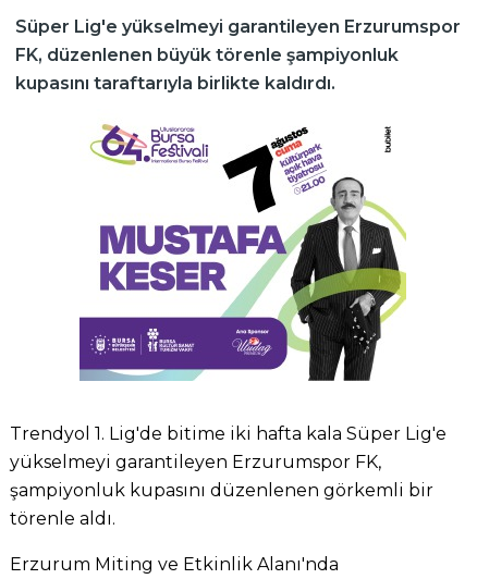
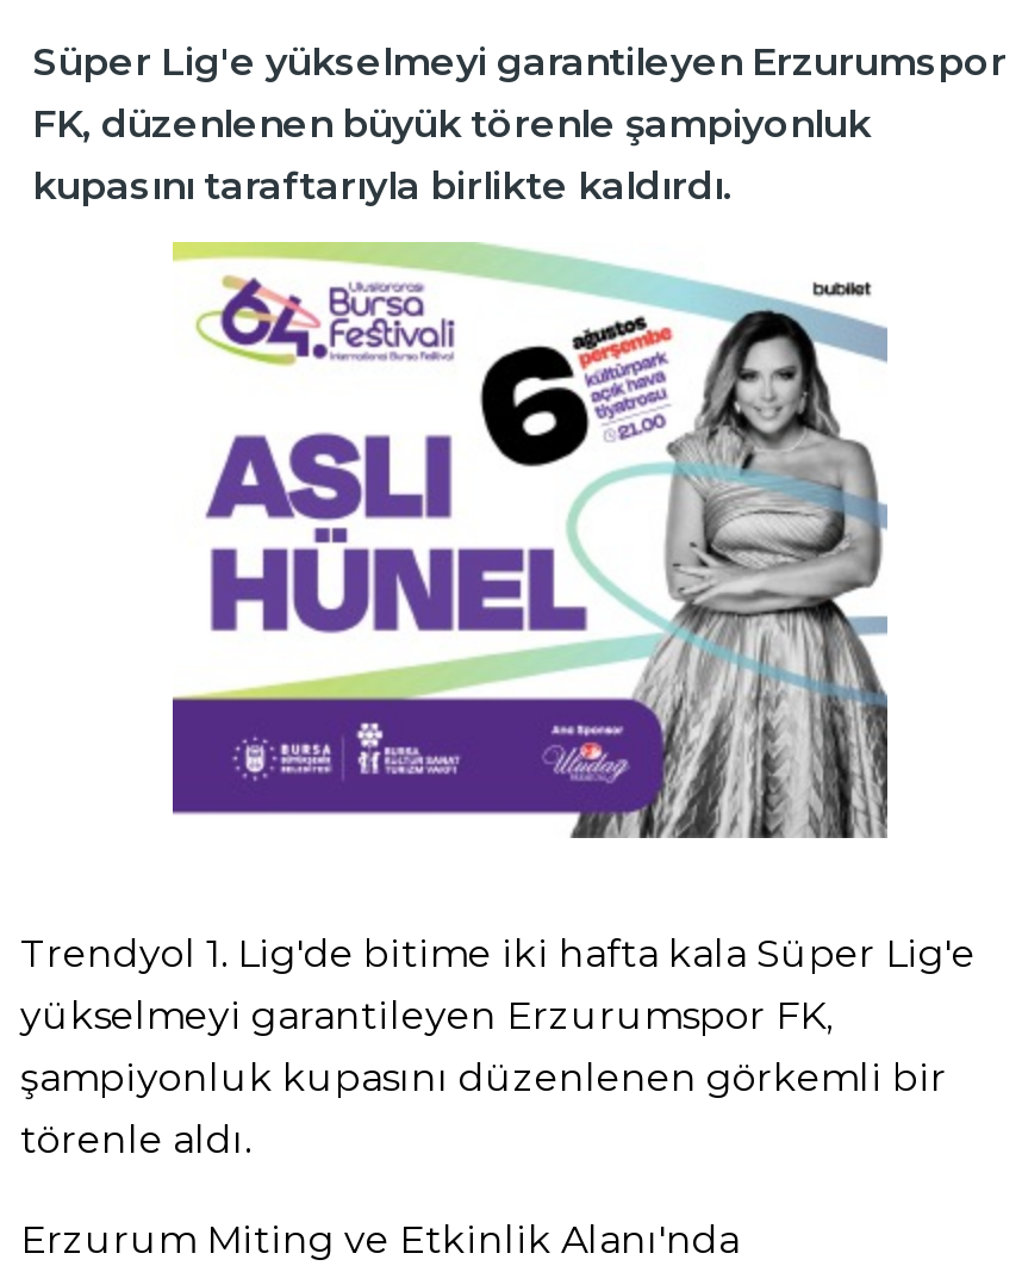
- [image]
+ [image]
